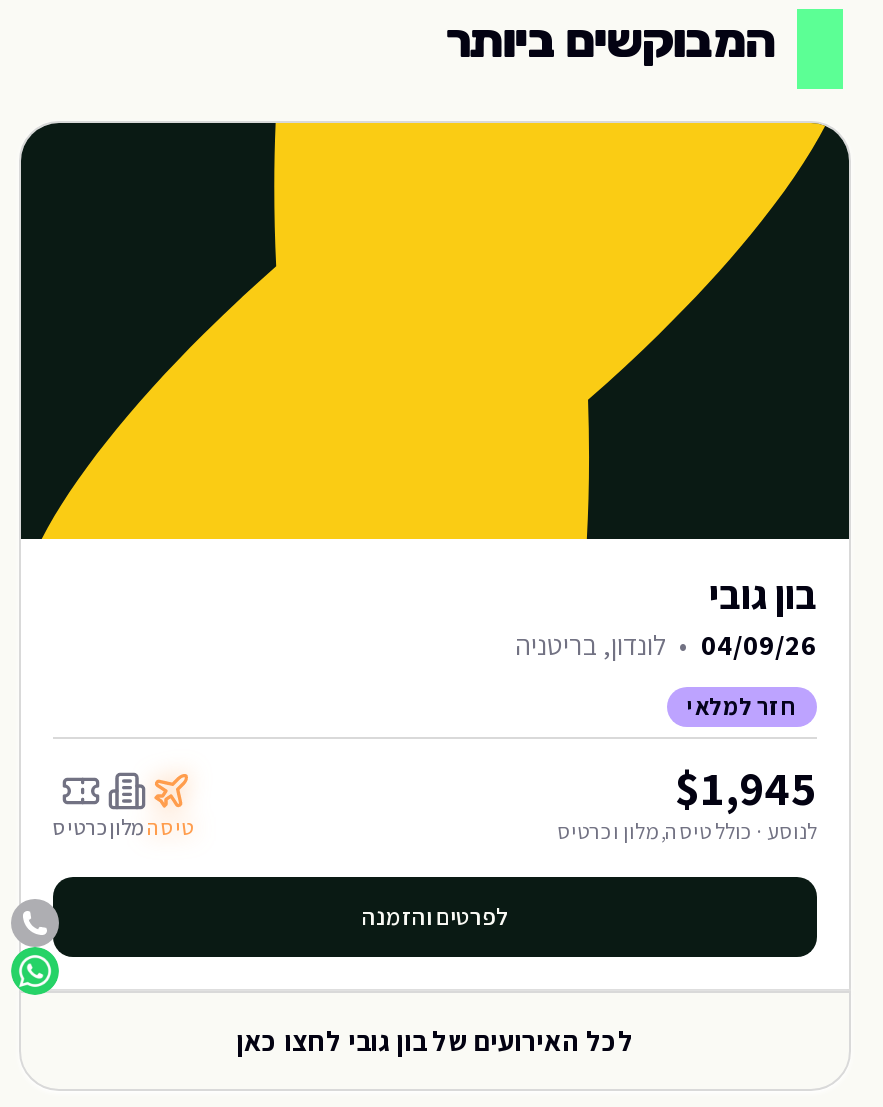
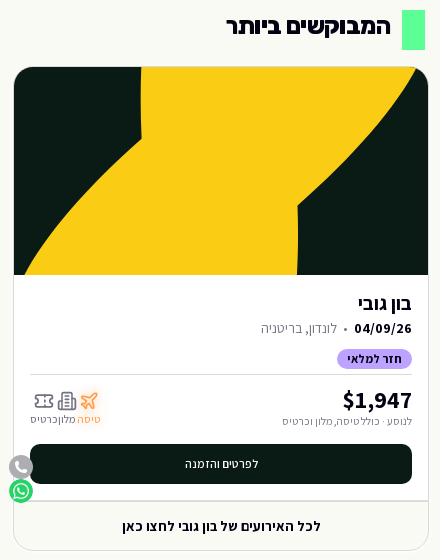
- $1,945
+ $1,947
